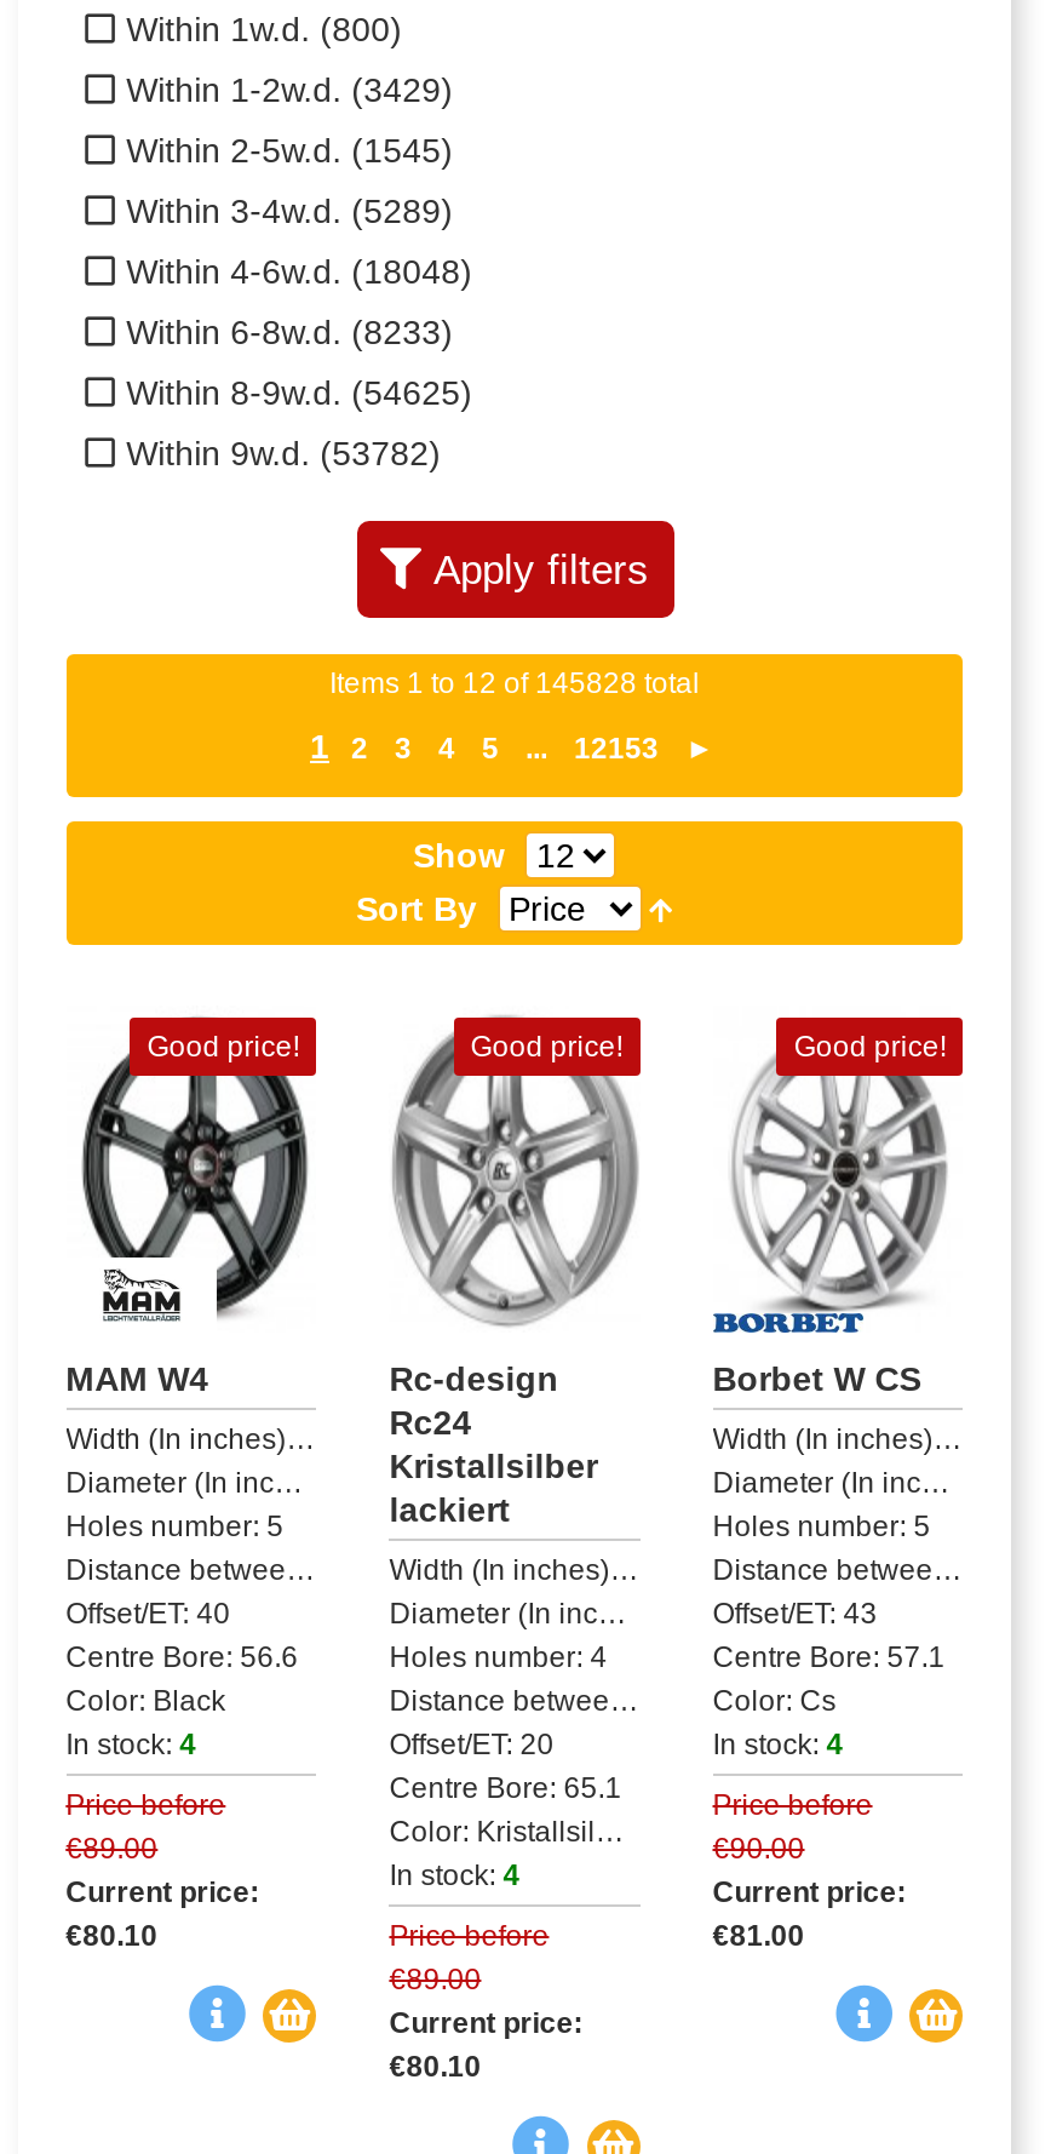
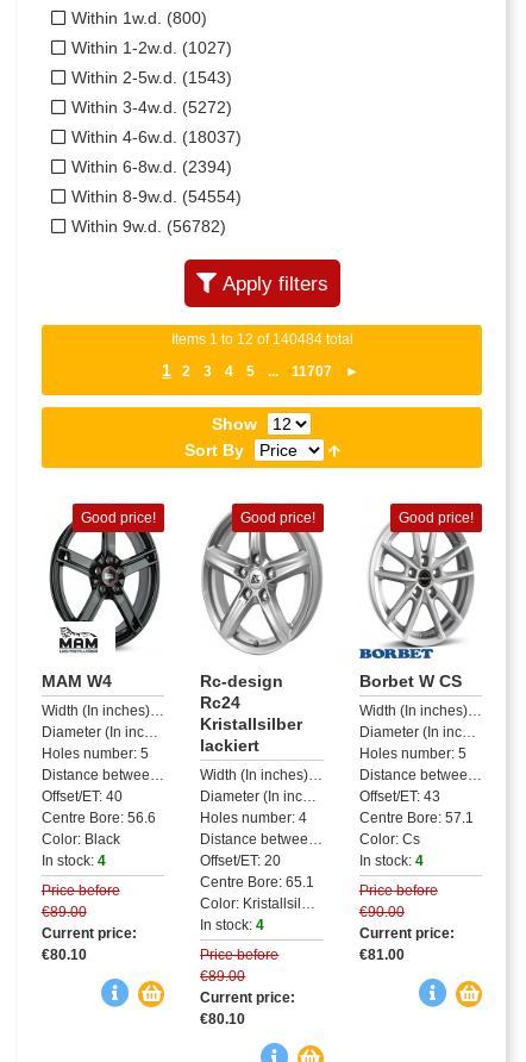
- Within 1-2w.d. (3429)
+ Within 1-2w.d. (1027)

- Within 2-5w.d. (1545)
+ Within 2-5w.d. (1543)

- Within 3-4w.d. (5289)
+ Within 3-4w.d. (5272)

- Within 4-6w.d. (18048)
+ Within 4-6w.d. (18037)

- Within 6-8w.d. (8233)
+ Within 6-8w.d. (2394)

- Within 8-9w.d. (54625)
+ Within 8-9w.d. (54554)

- Within 9w.d. (53782)
+ Within 9w.d. (56782)

- Items 1 to 12 of 145828 total
+ Items 1 to 12 of 140484 total

- 12153
+ 11707
